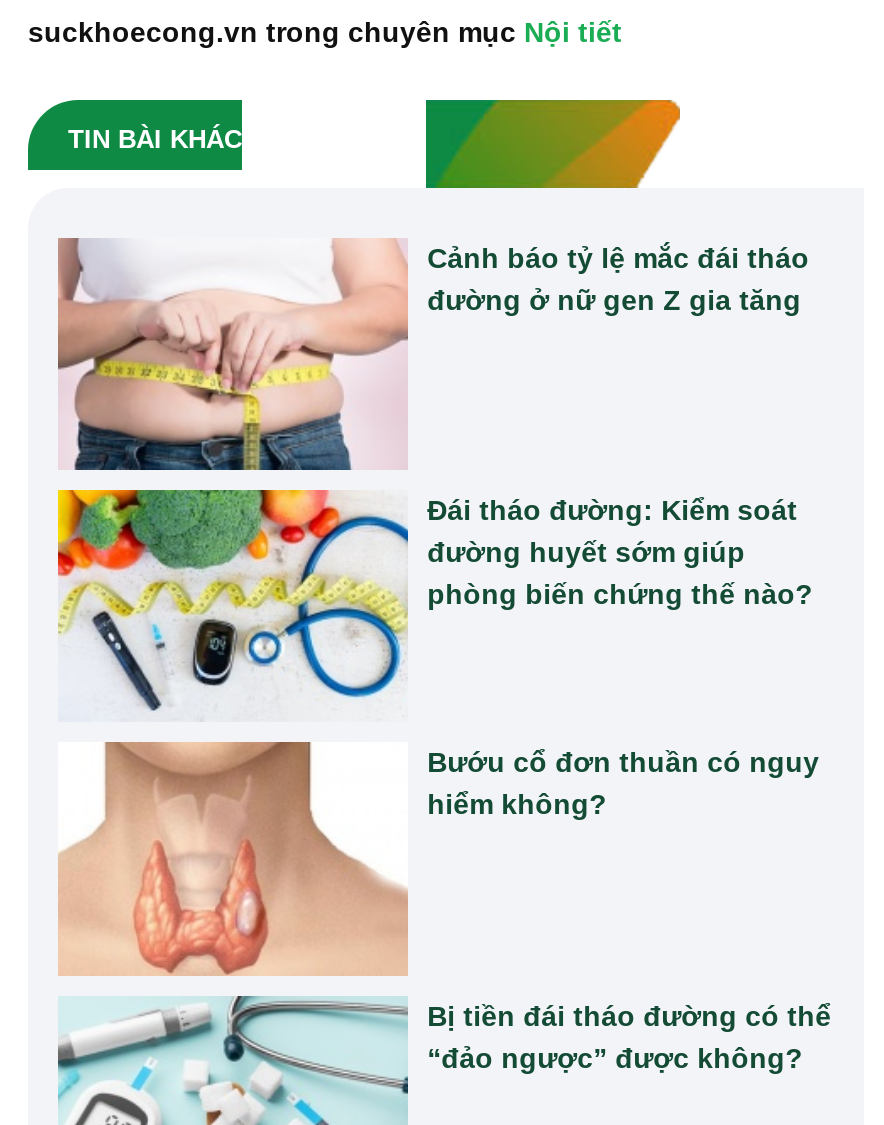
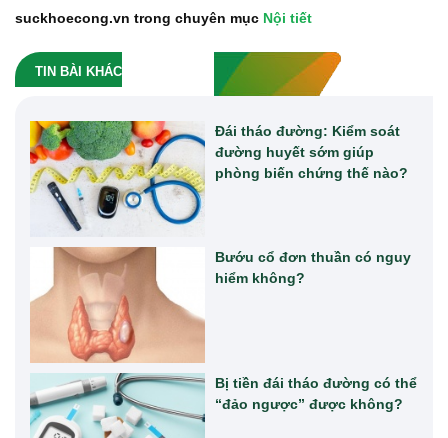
- [image]
- Cảnh báo tỷ lệ mắc đái tháo
- đường ở nữ gen Z gia tăng
